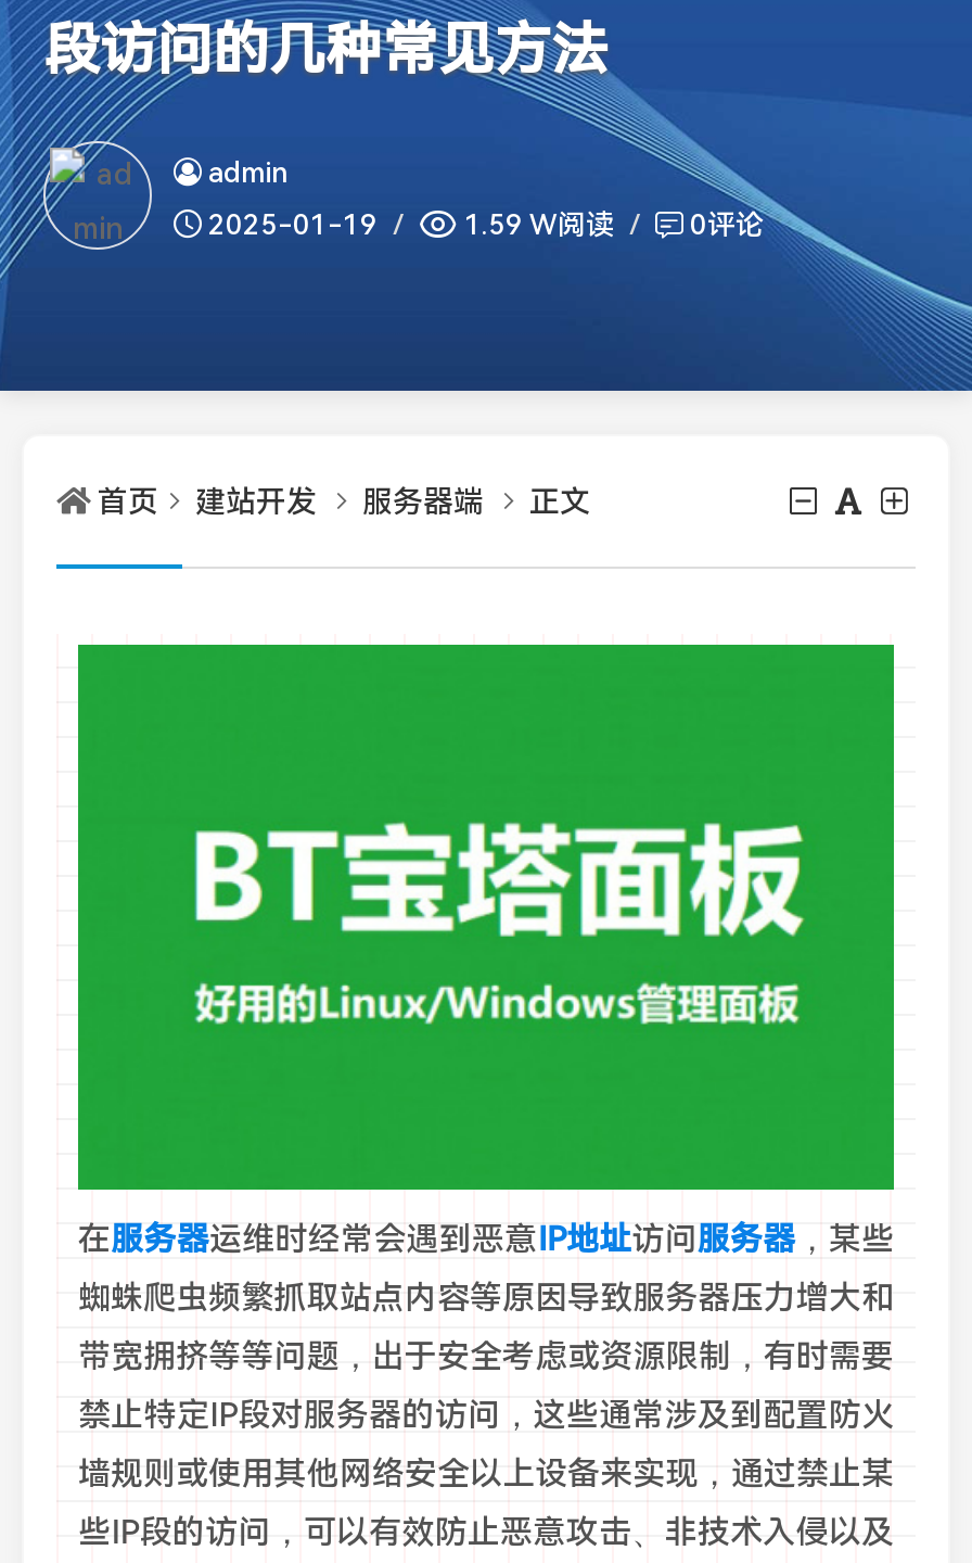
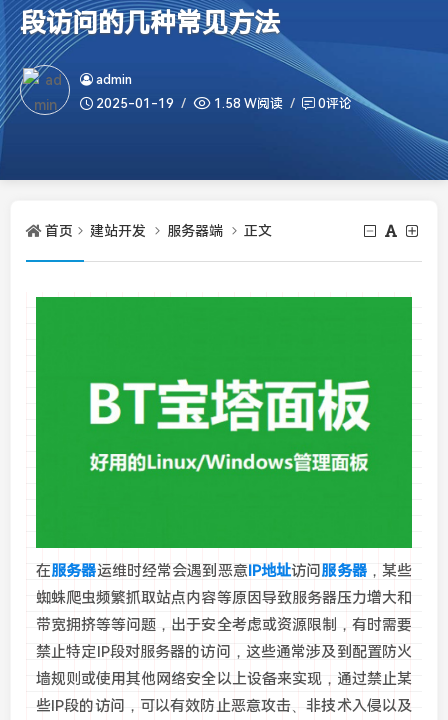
- 1.59 W阅读
+ 1.58 W阅读
